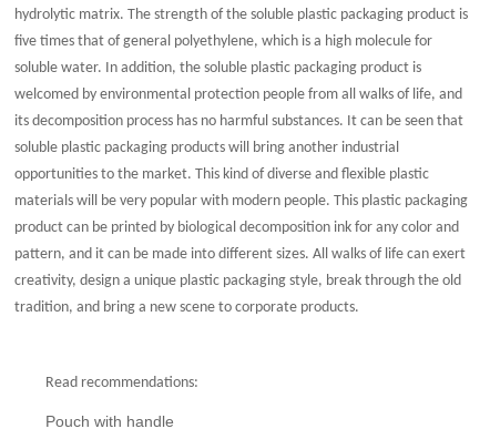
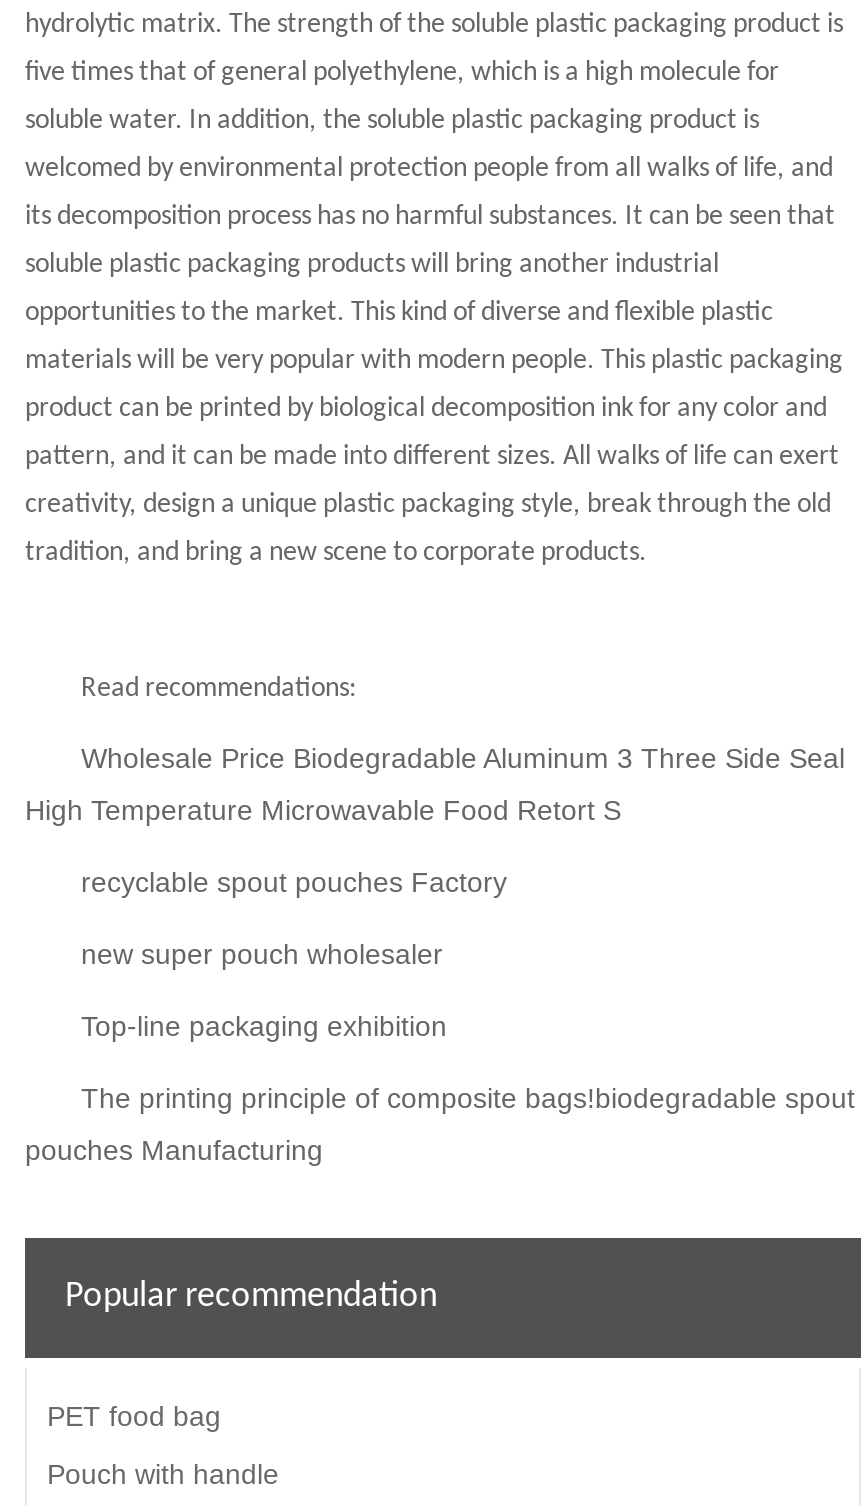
+ Wholesale Price Biodegradable Aluminum 3 Three Side Seal
+ High Temperature Microwavable Food Retort S
+ recyclable spout pouches Factory
+ new super pouch wholesaler
+ Top-line packaging exhibition
+ The printing principle of composite bags!biodegradable spout
+ pouches Manufacturing

+ Popular recommendation
+ PET food bag
